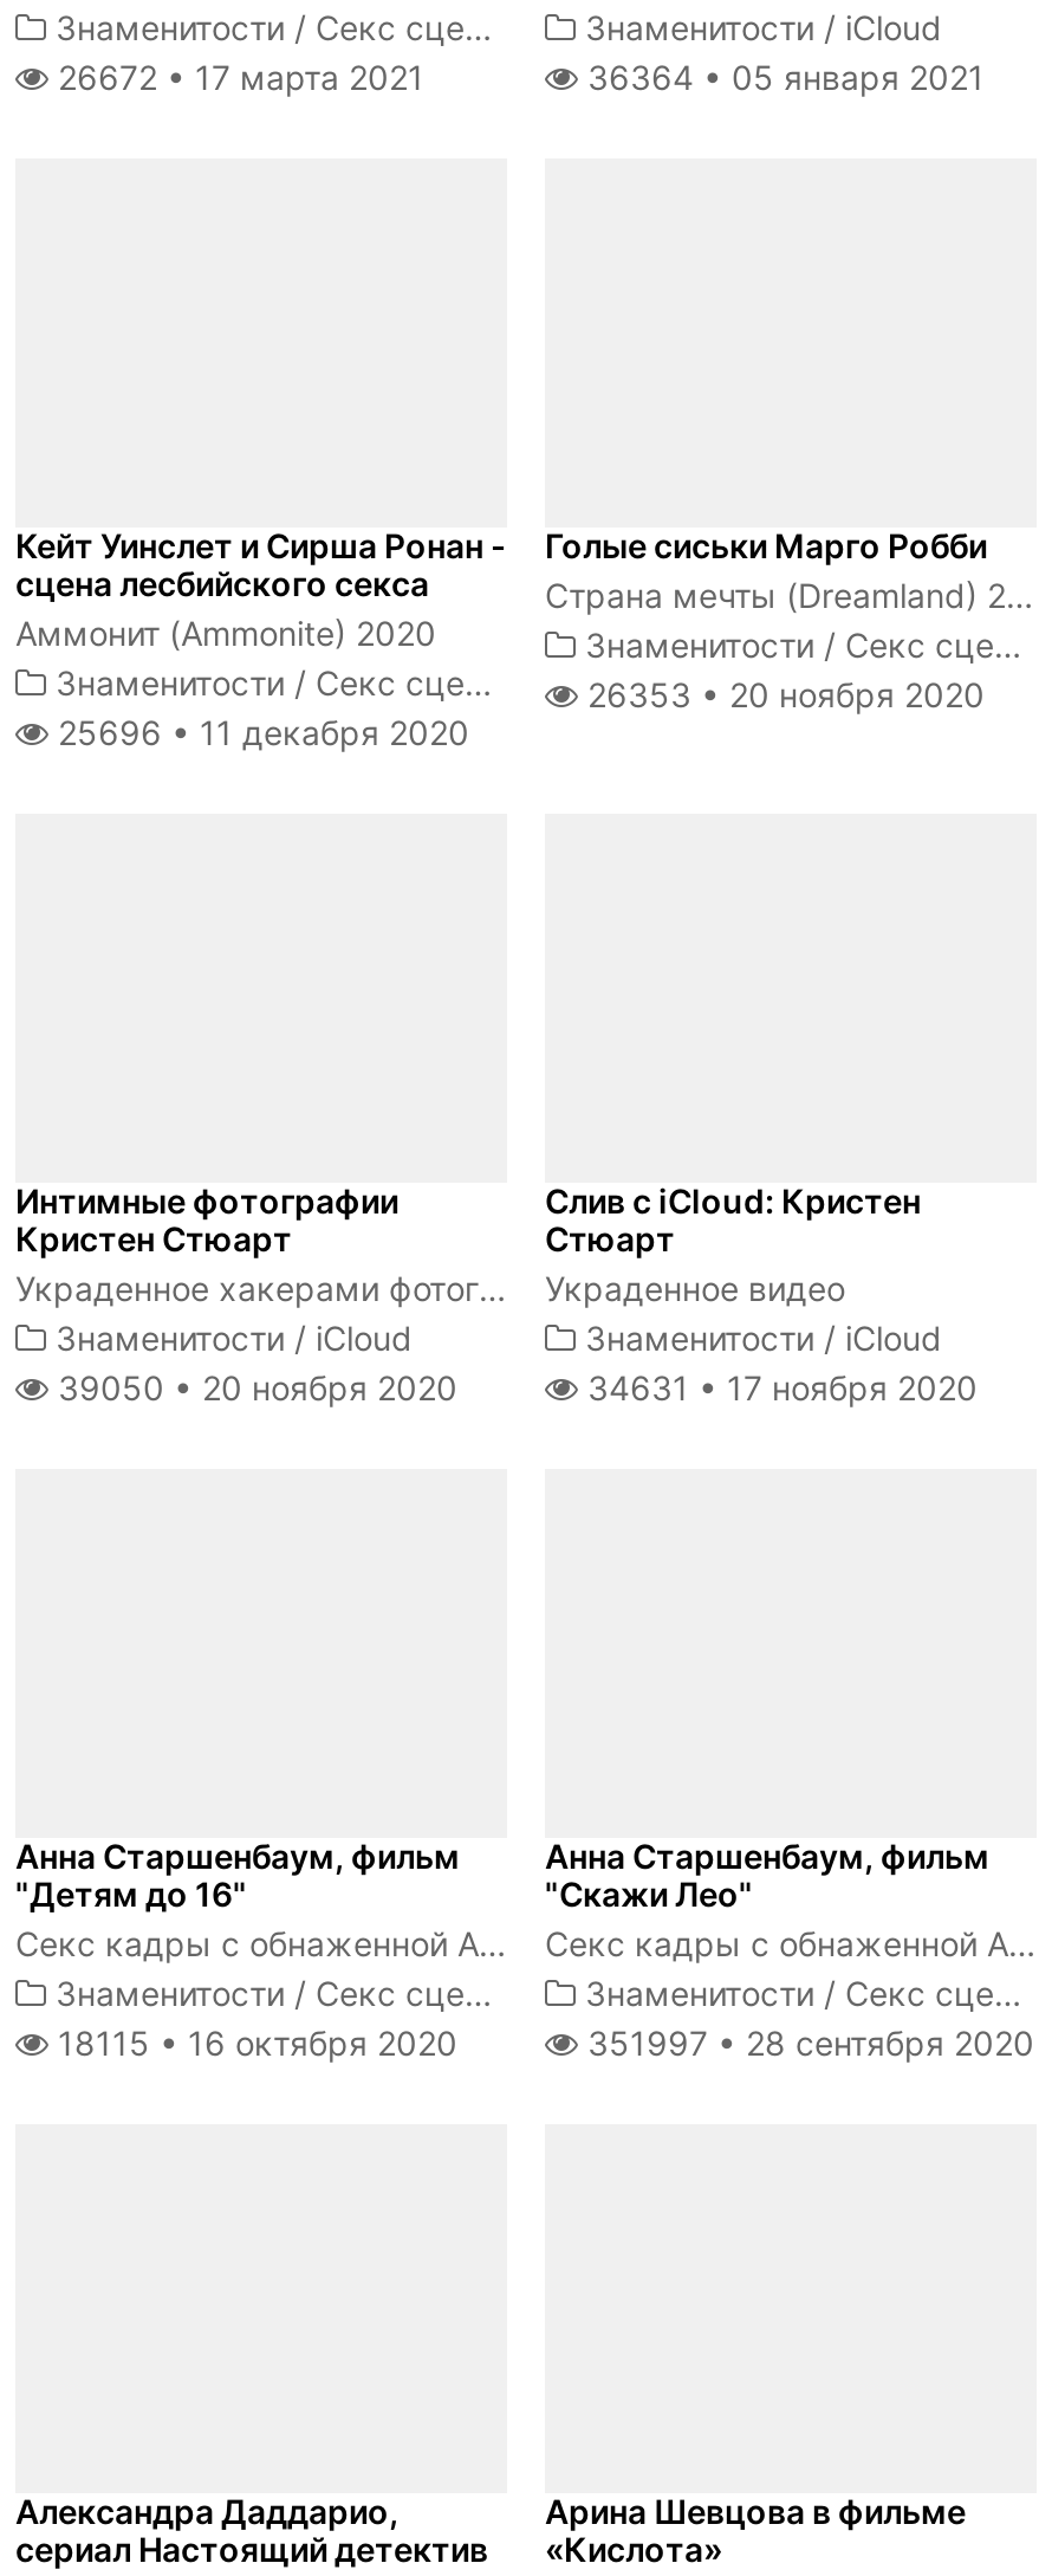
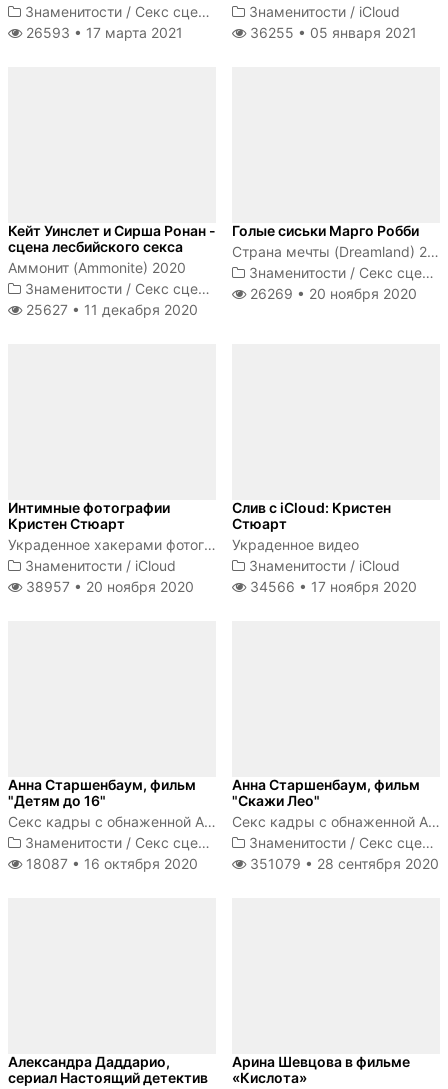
- 26672 • 17 марта 2021
+ 26593 • 17 марта 2021

- 36364 • 05 января 2021
+ 36255 • 05 января 2021

- 26353 • 20 ноября 2020
+ 26269 • 20 ноября 2020

- 25696 • 11 декабря 2020
+ 25627 • 11 декабря 2020

- 39050 • 20 ноября 2020
+ 38957 • 20 ноября 2020

- 34631 • 17 ноября 2020
+ 34566 • 17 ноября 2020

- 18115 • 16 октября 2020
+ 18087 • 16 октября 2020

- 351997 • 28 сентября 2020
+ 351079 • 28 сентября 2020
